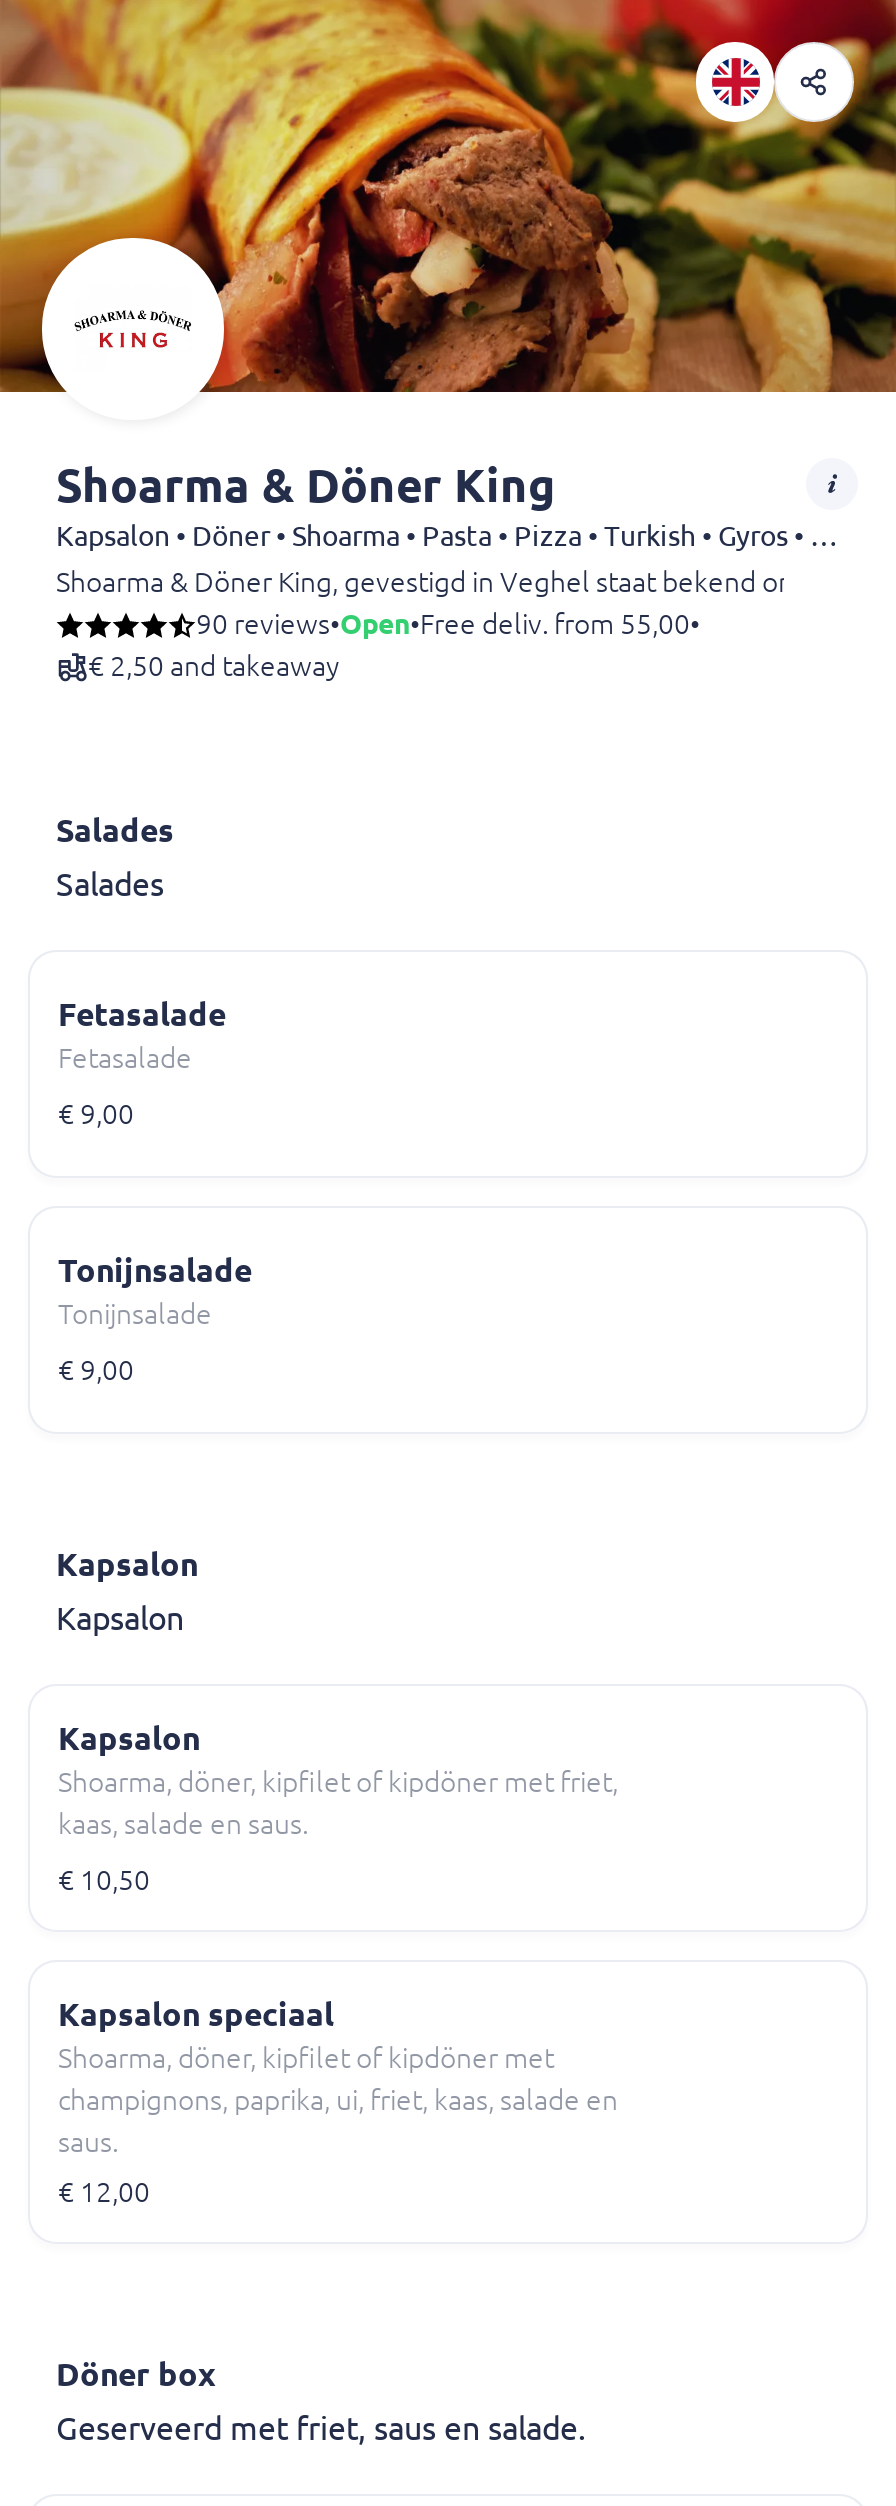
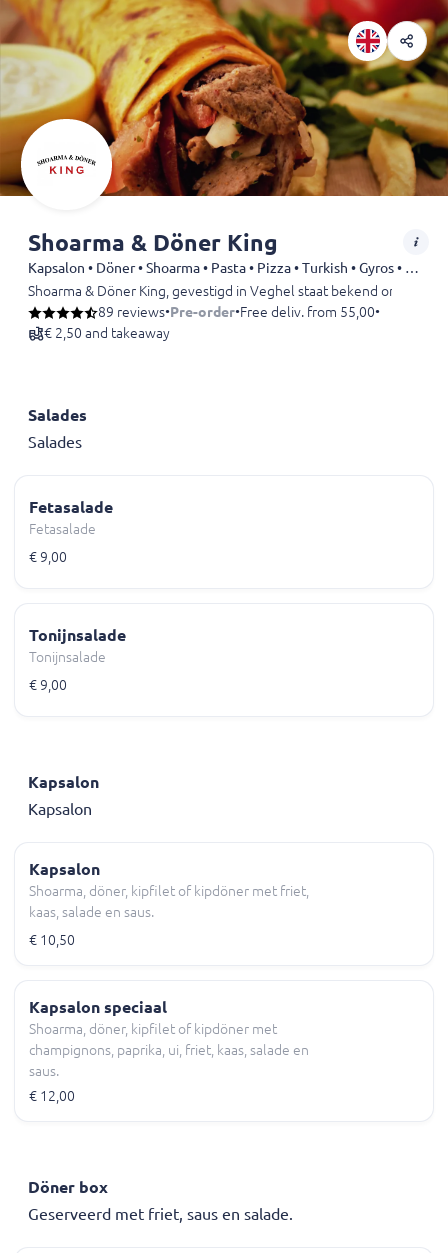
- 90 reviews•Open•Free deliv. from 55,00•
+ 89 reviews•Pre-order•Free deliv. from 55,00•
